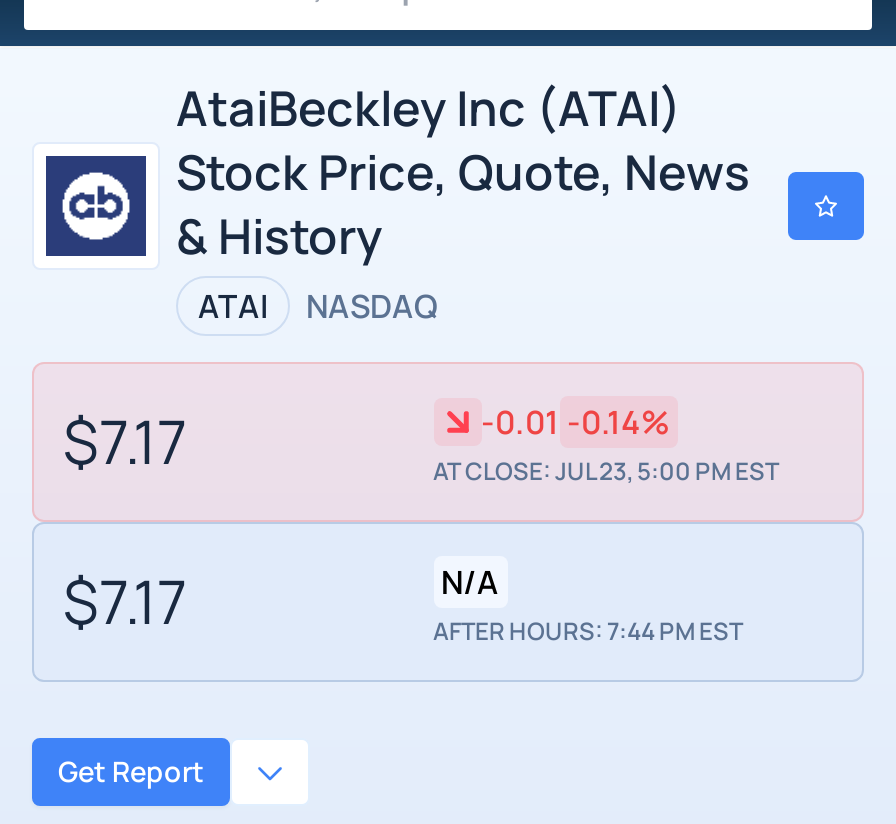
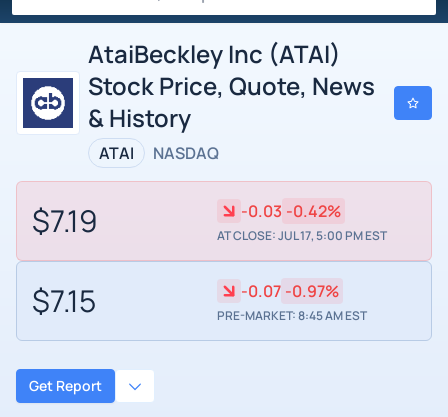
- $7.17
- -0.01 -0.14%
- AT CLOSE: JUL 23, 5:00 PM EST
+ $7.19
+ -0.03 -0.42%
+ AT CLOSE: JUL 17, 5:00 PM EST

- $7.17
- N/A
- AFTER HOURS: 7:44 PM EST
+ $7.15
+ -0.07 -0.97%
+ PRE-MARKET: 8:45 AM EST
